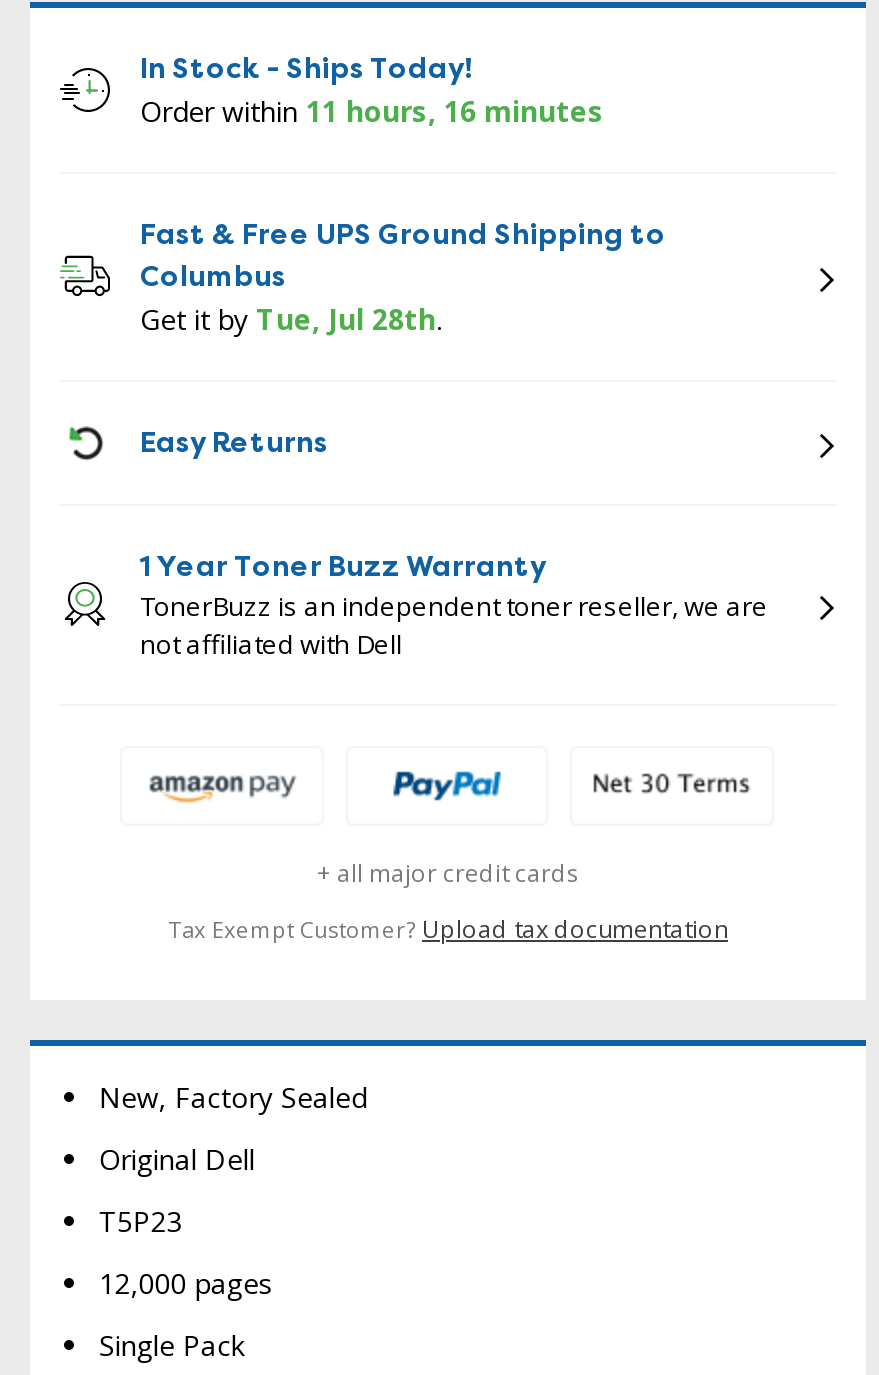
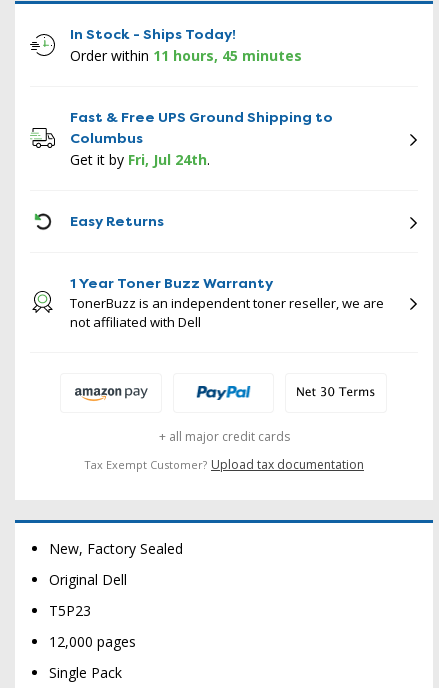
- Order within 11 hours, 16 minutes
+ Order within 11 hours, 45 minutes

- Get it by Tue, Jul 28th.
+ Get it by Fri, Jul 24th.
